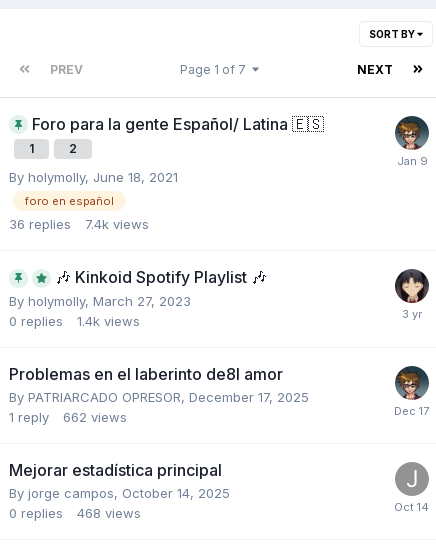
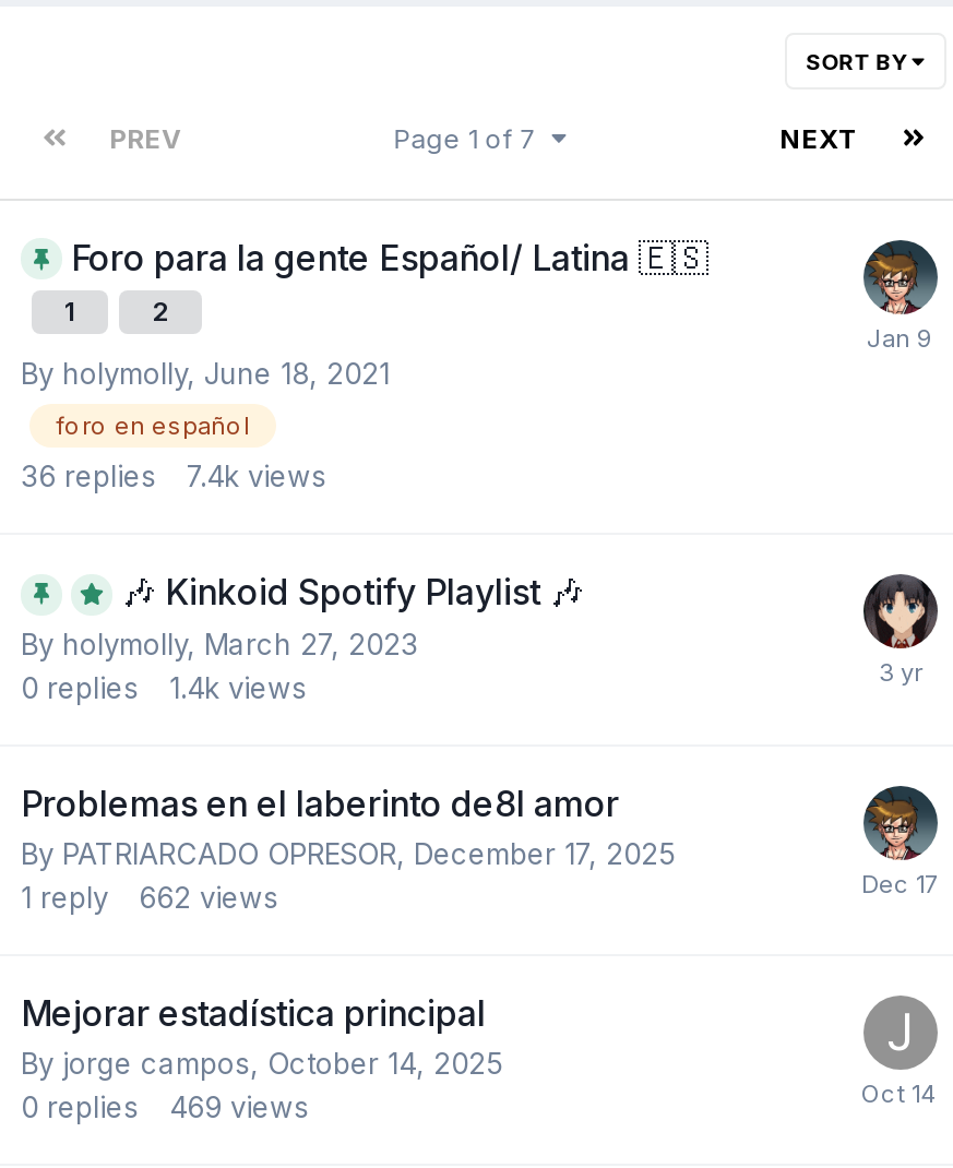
- 0 replies 468 views
+ 0 replies 469 views
